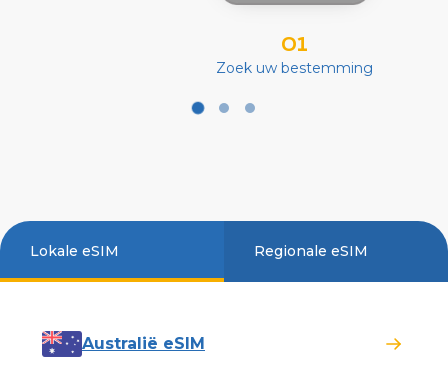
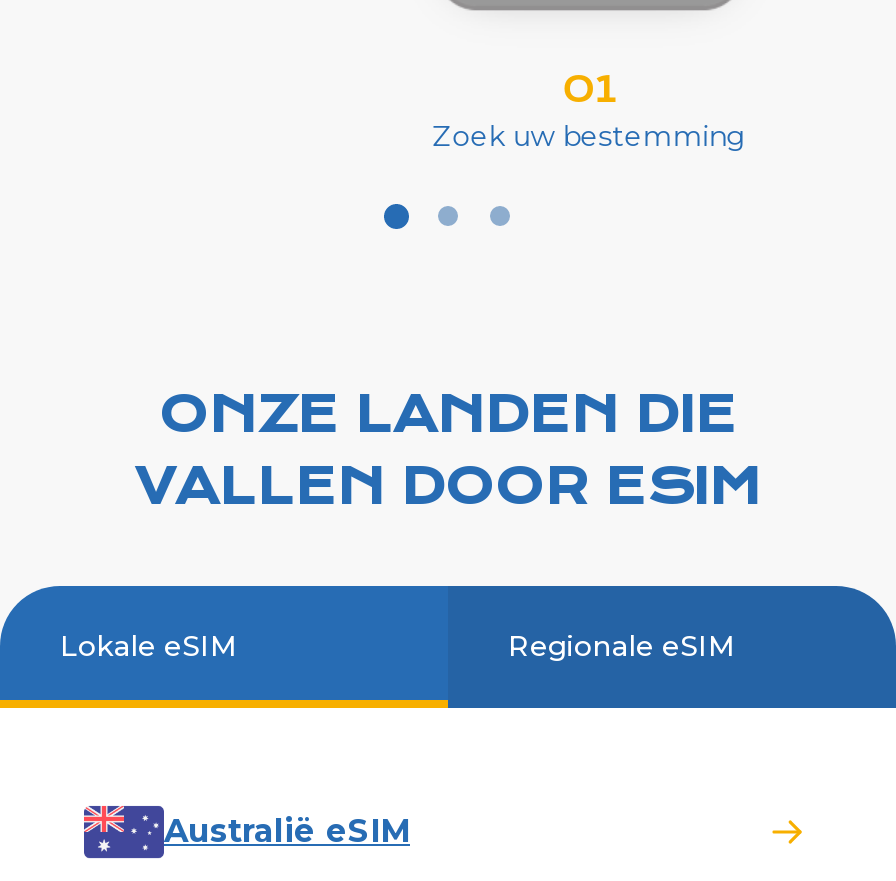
+ ONZE LANDEN DIE
+ VALLEN DOOR ESIM
